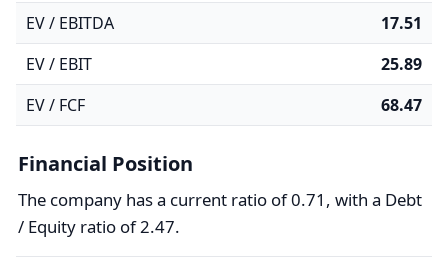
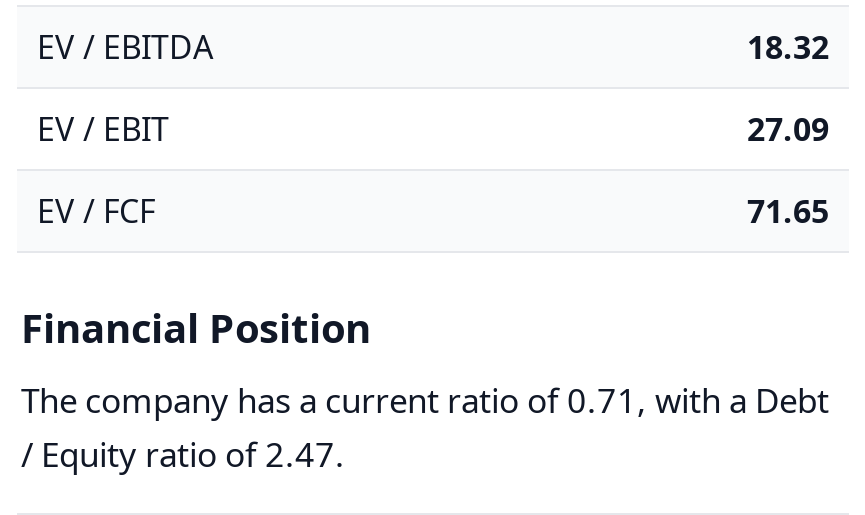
- 17.51
+ 18.32

- 25.89
+ 27.09

- 68.47
+ 71.65
